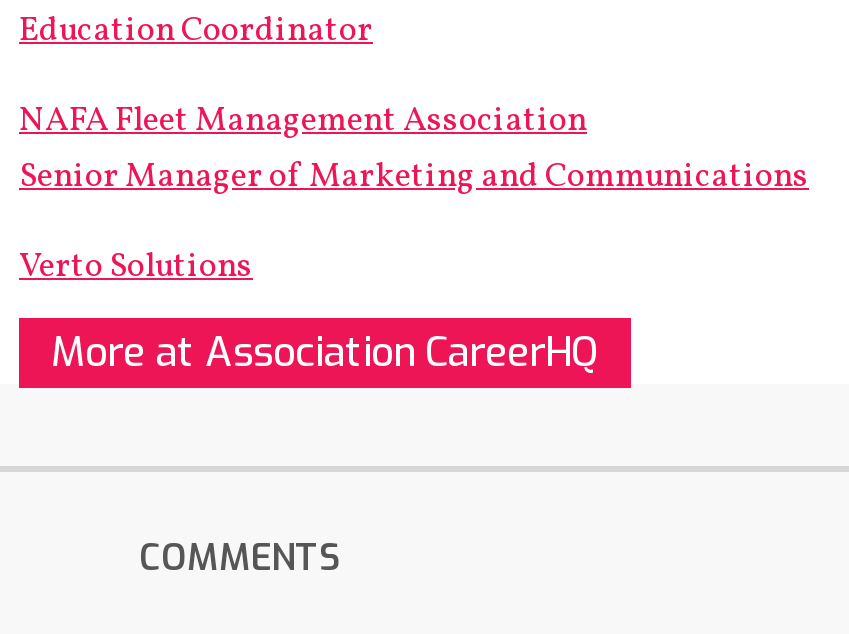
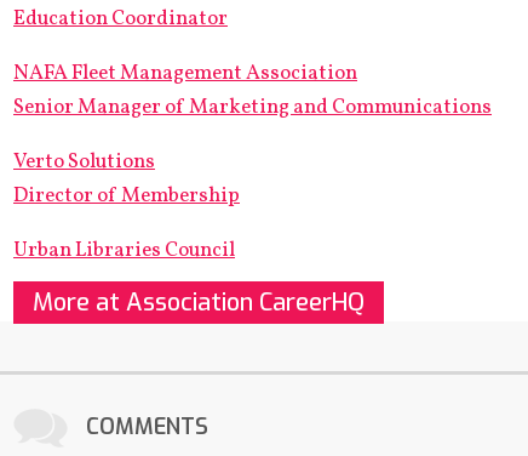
+ Director of Membership
+ Urban Libraries Council
